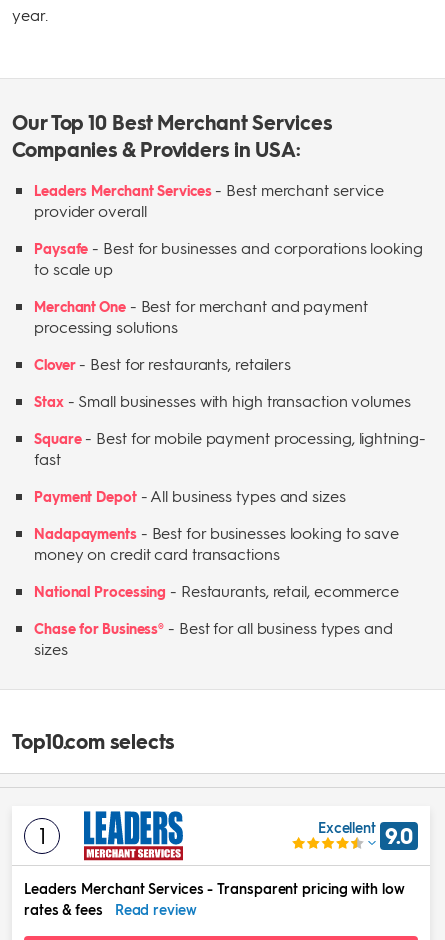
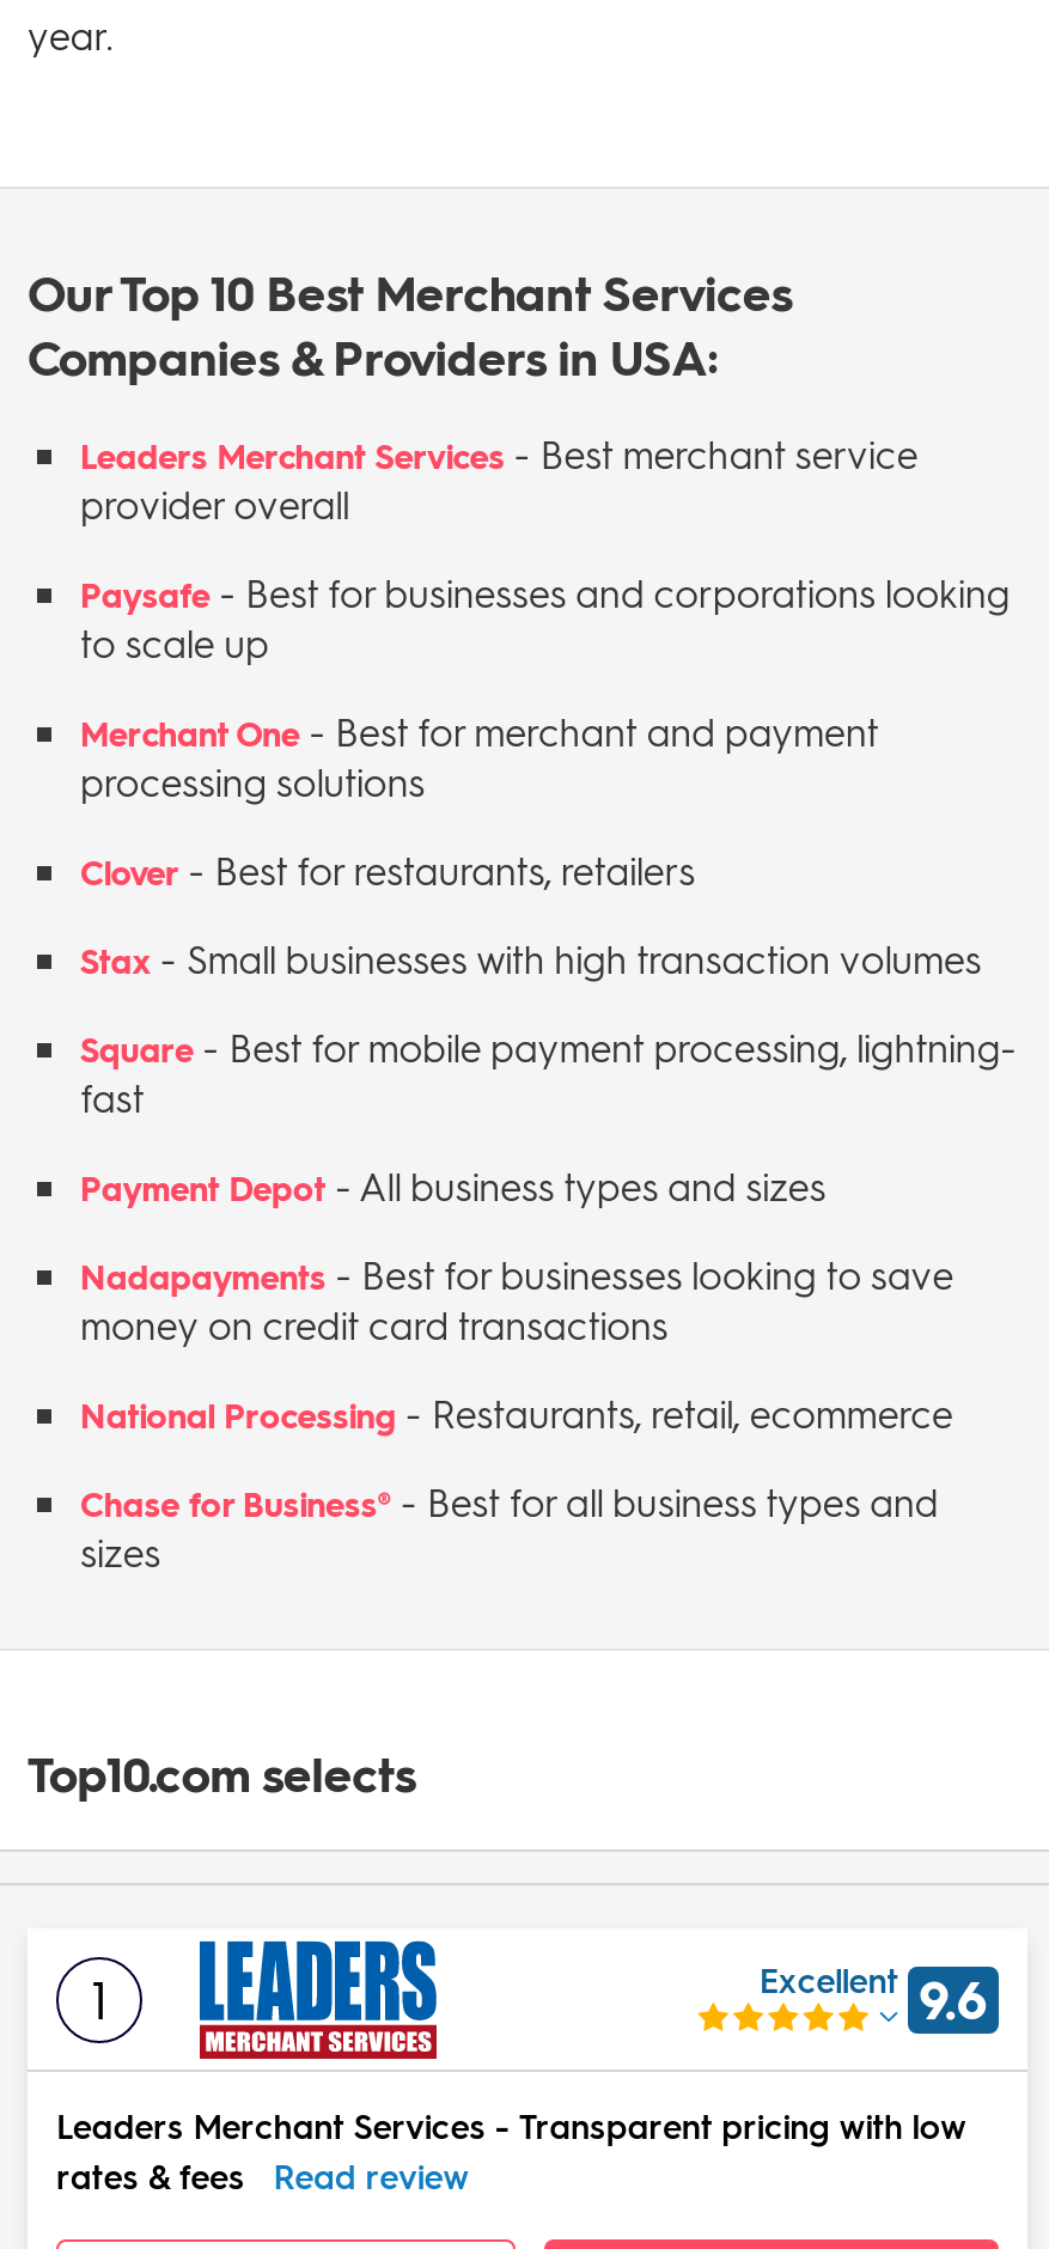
- Excellent 9.0
+ Excellent 9.6
